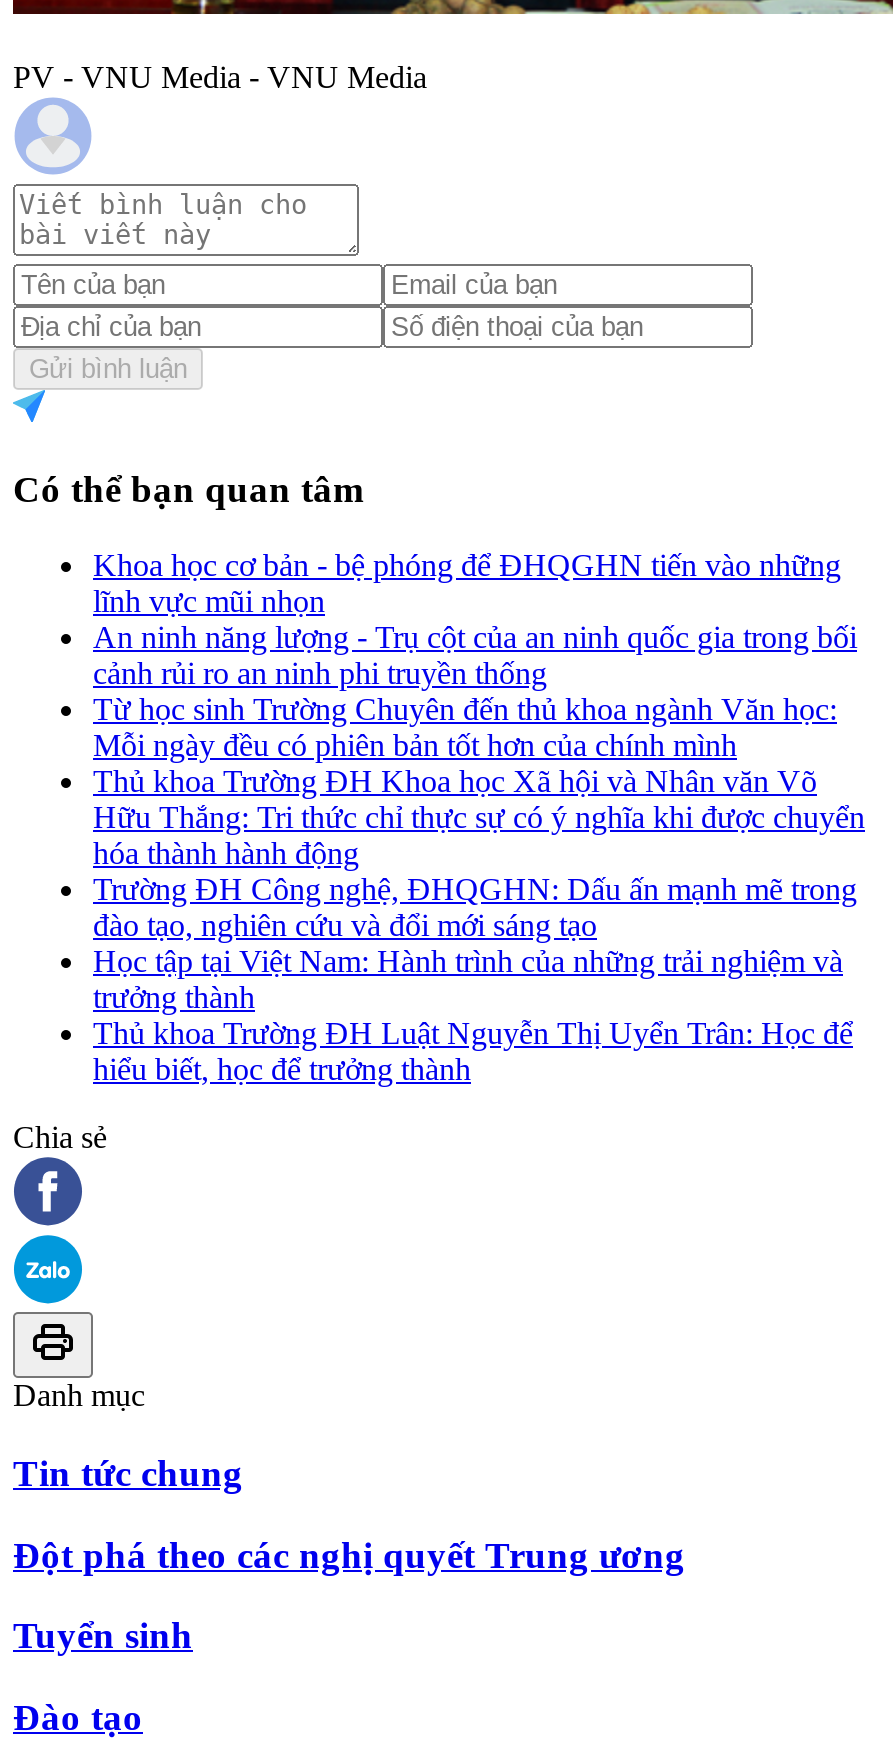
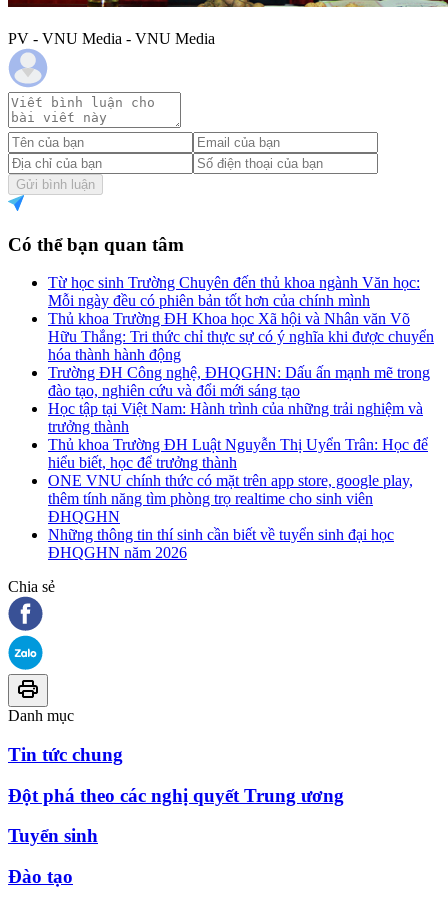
- Khoa học cơ bản - bệ phóng để ĐHQGHN tiến vào những
- lĩnh vực mũi nhọn
- An ninh năng lượng - Trụ cột của an ninh quốc gia trong bối
- cảnh rủi ro an ninh phi truyền thống

moved up: Từ học sinh Trường Chuyên đến thủ khoa ngành Văn học: | Mỗi ngày đều có phiên bản tốt hơn của chính mình | Thủ khoa Trường ĐH Khoa học Xã hội và Nhân văn Võ | ... | Thủ khoa Trường ĐH Luật Nguyễn Thị Uyển Trân: Học để | hiểu biết, học để trưởng thành

+ ONE VNU chính thức có mặt trên app store, google play,
+ thêm tính năng tìm phòng trọ realtime cho sinh viên
+ ĐHQGHN
+ Những thông tin thí sinh cần biết về tuyển sinh đại học
+ ĐHQGHN năm 2026
